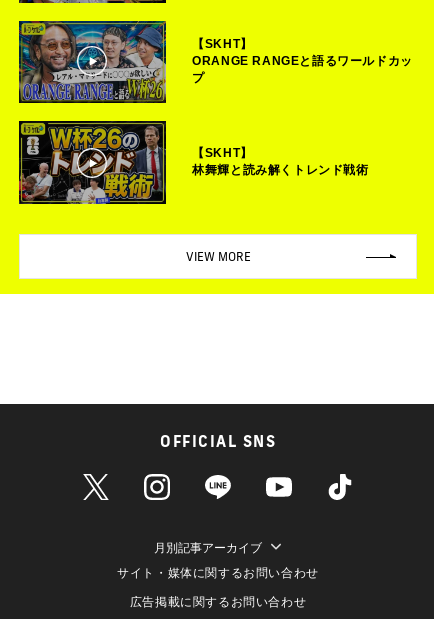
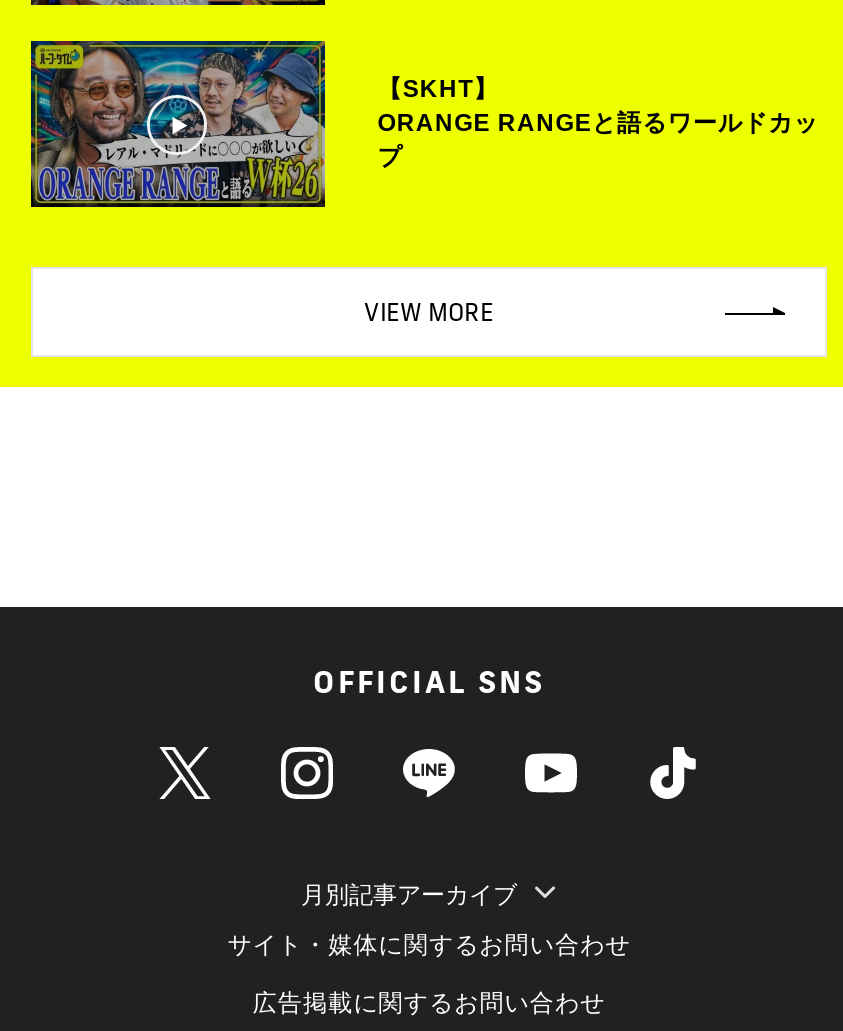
- [image]
- 【SKHT】
- 林舞輝と読み解くトレンド戦術
